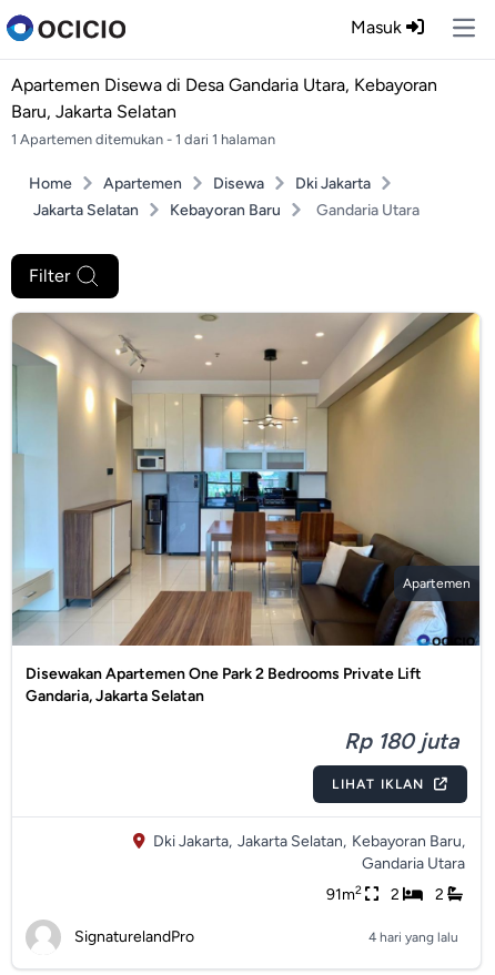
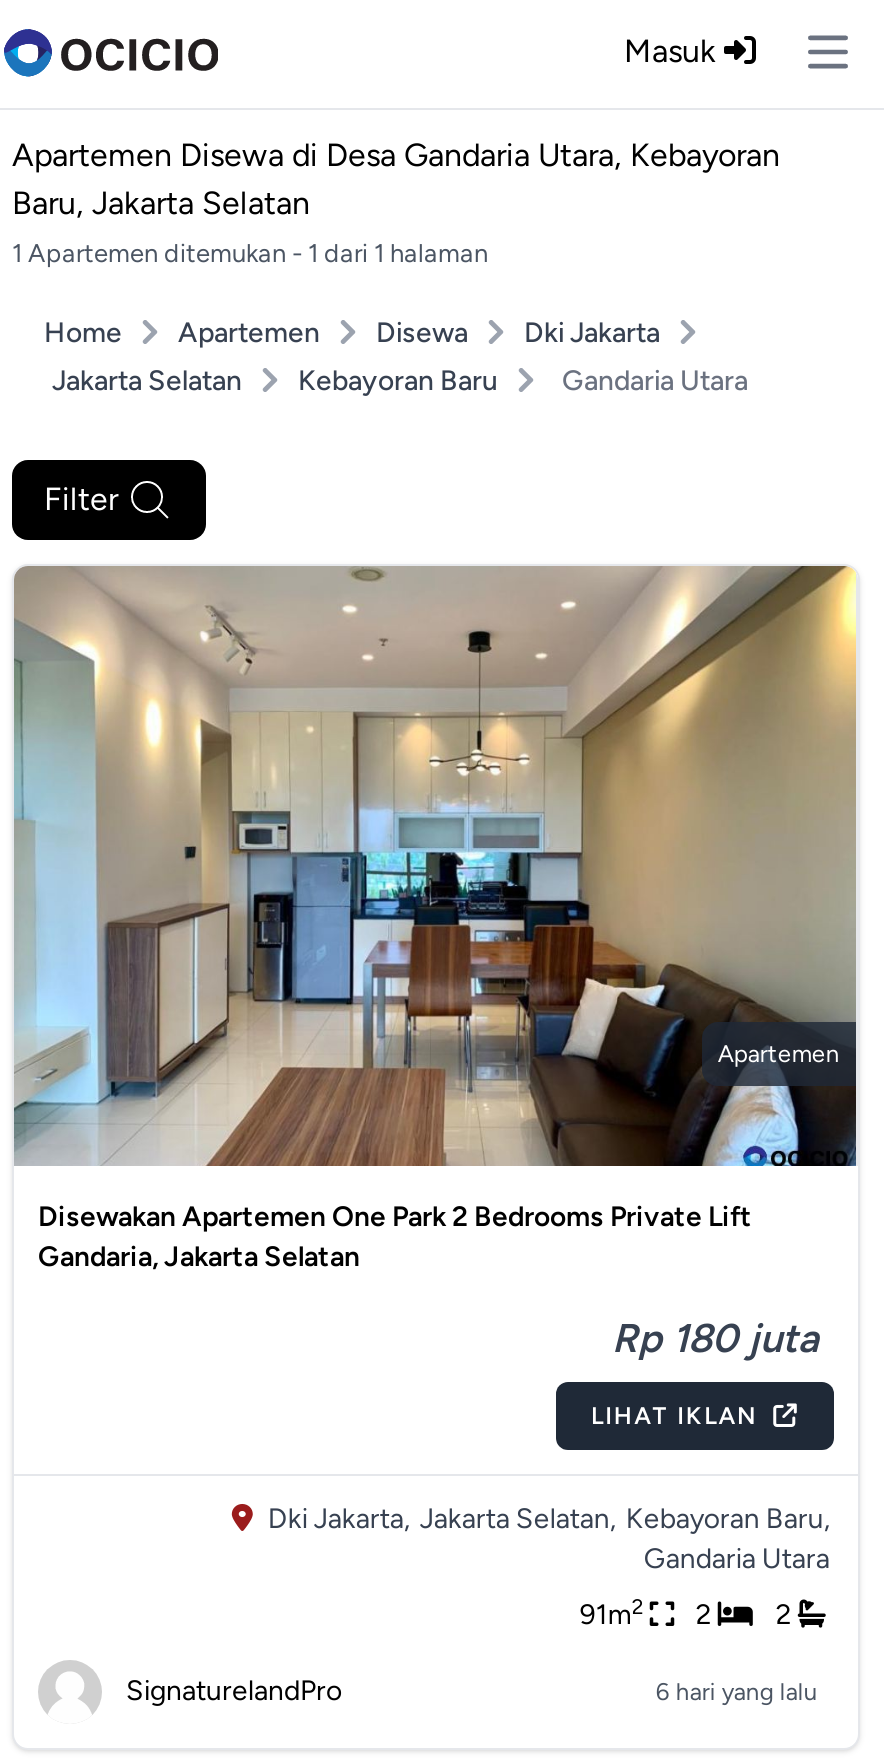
- 4 hari yang lalu
+ 6 hari yang lalu
